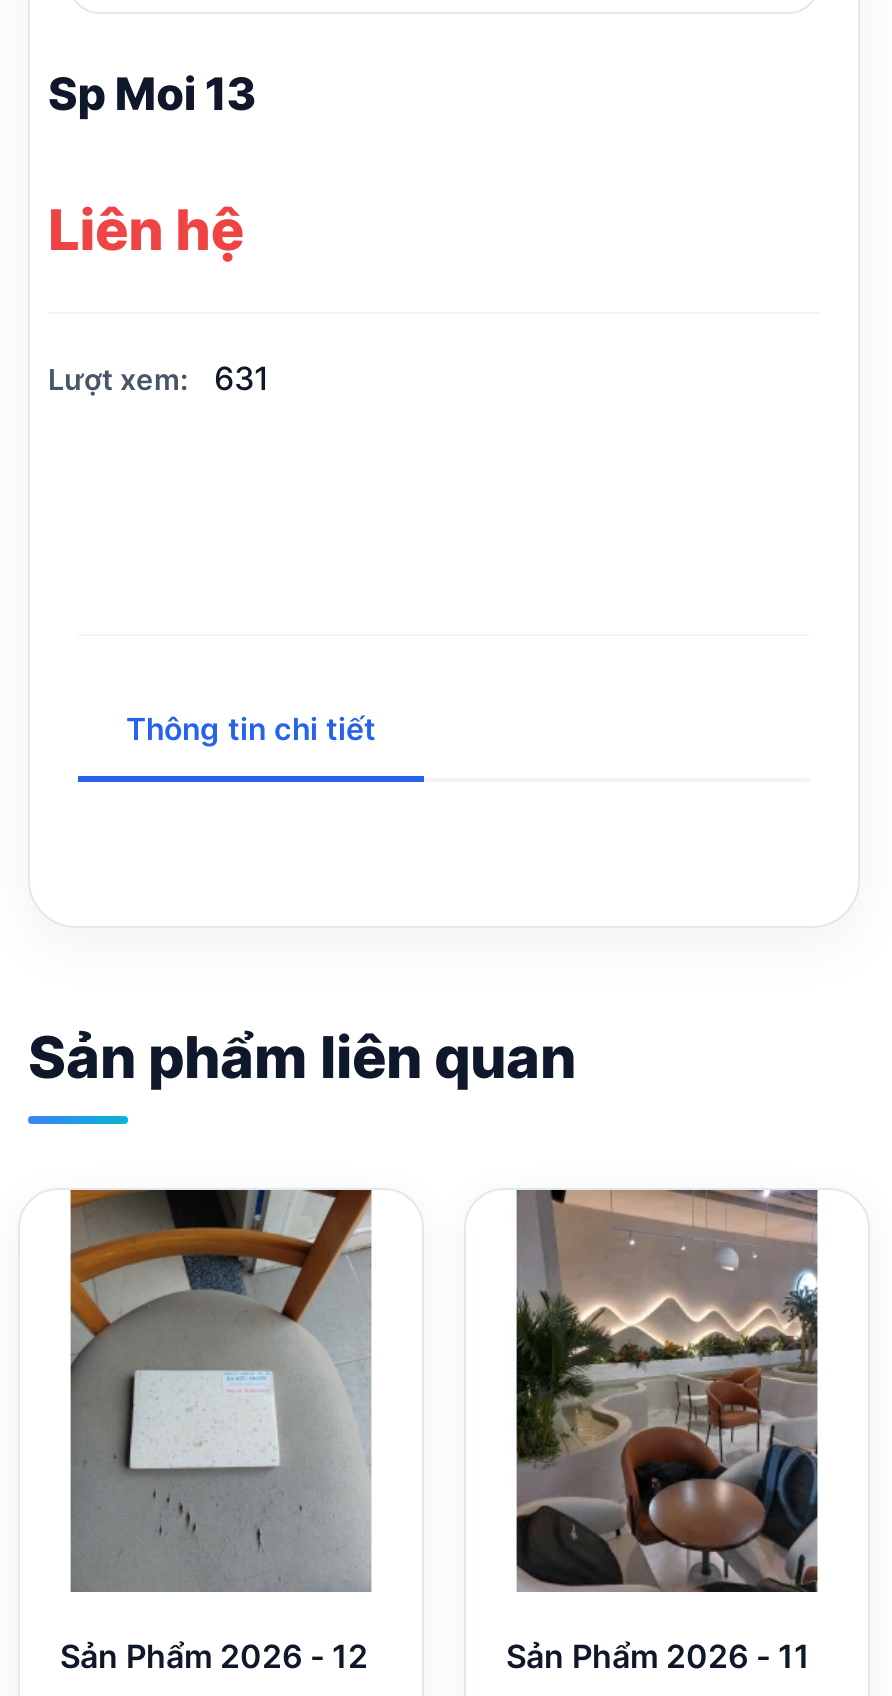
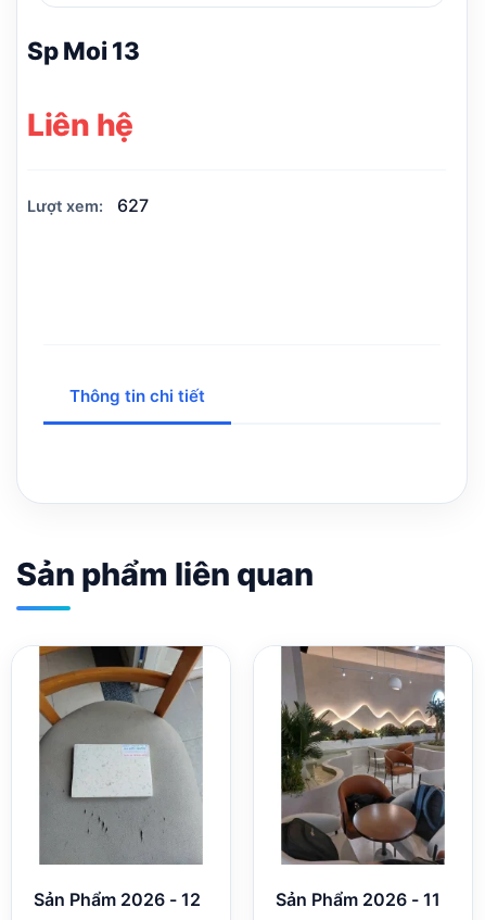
- Lượt xem: 631
+ Lượt xem: 627
